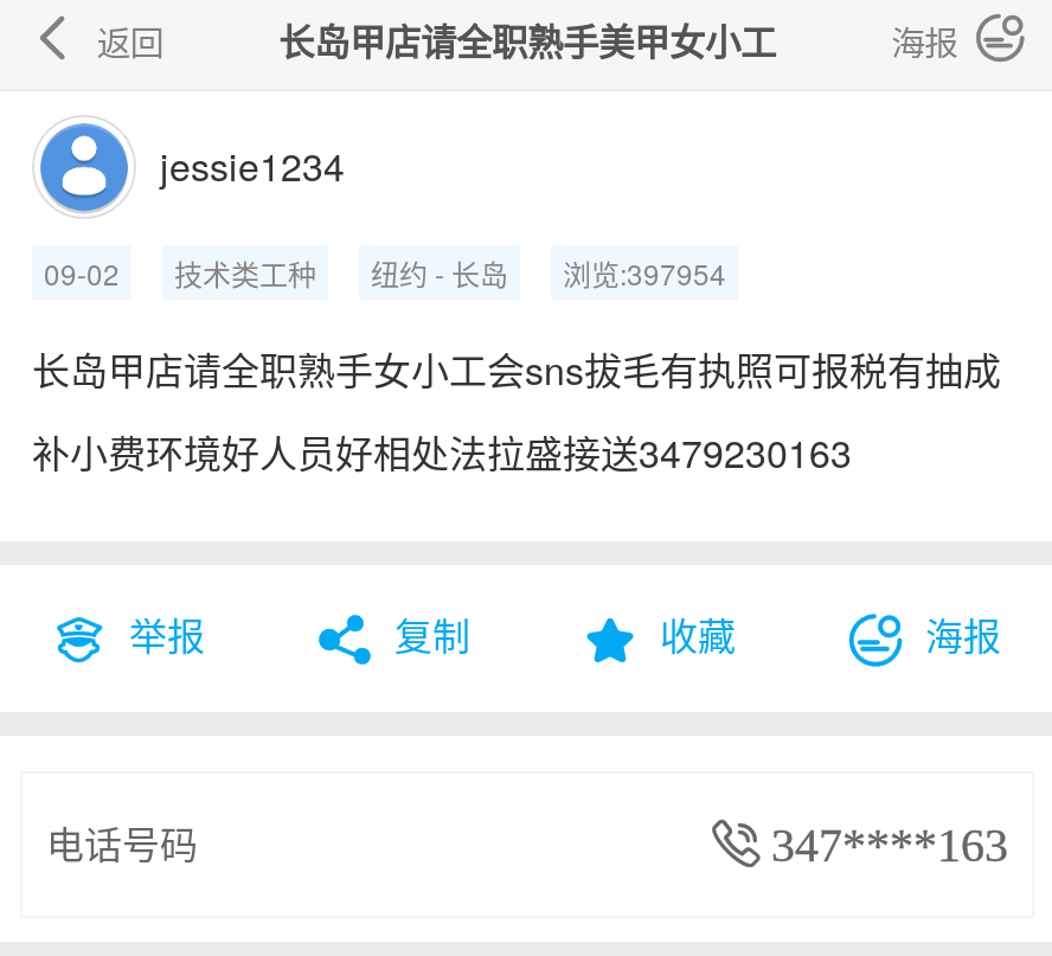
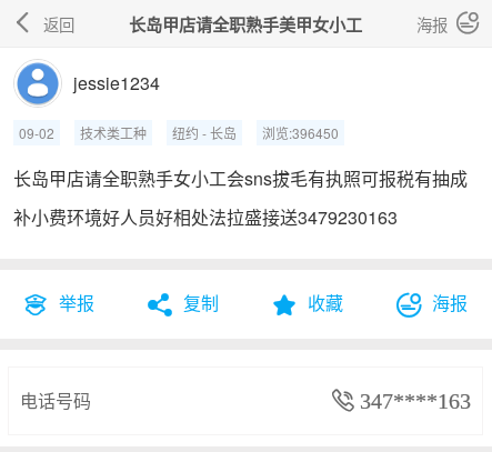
- 09-02 技术类工种 纽约 - 长岛 浏览:397954
+ 09-02 技术类工种 纽约 - 长岛 浏览:396450
